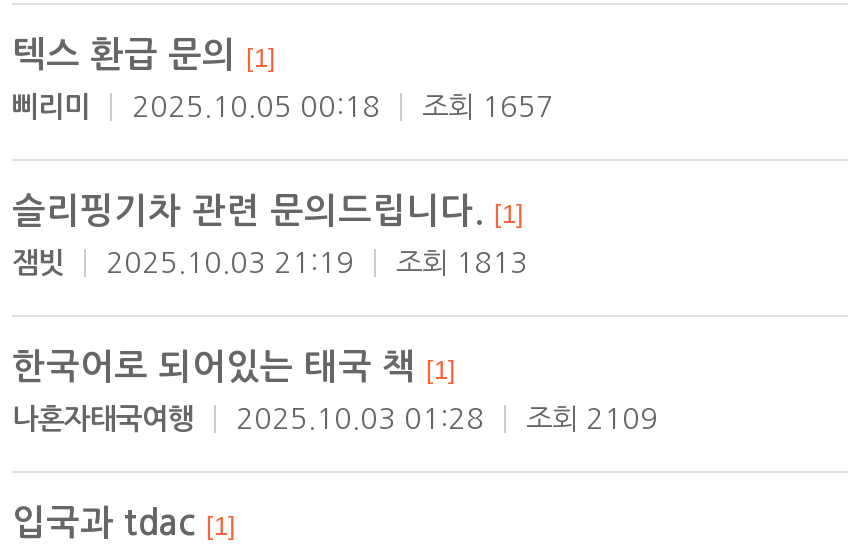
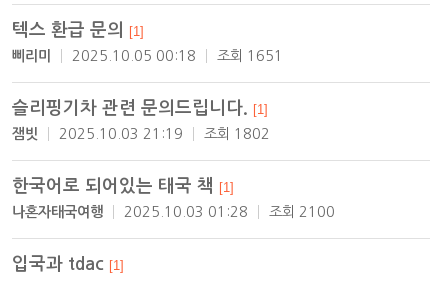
- 삐리미 2025.10.05 00:18 조회 1657
+ 삐리미 2025.10.05 00:18 조회 1651

- 잼빗 2025.10.03 21:19 조회 1813
+ 잼빗 2025.10.03 21:19 조회 1802

- 나혼자태국여행 2025.10.03 01:28 조회 2109
+ 나혼자태국여행 2025.10.03 01:28 조회 2100
